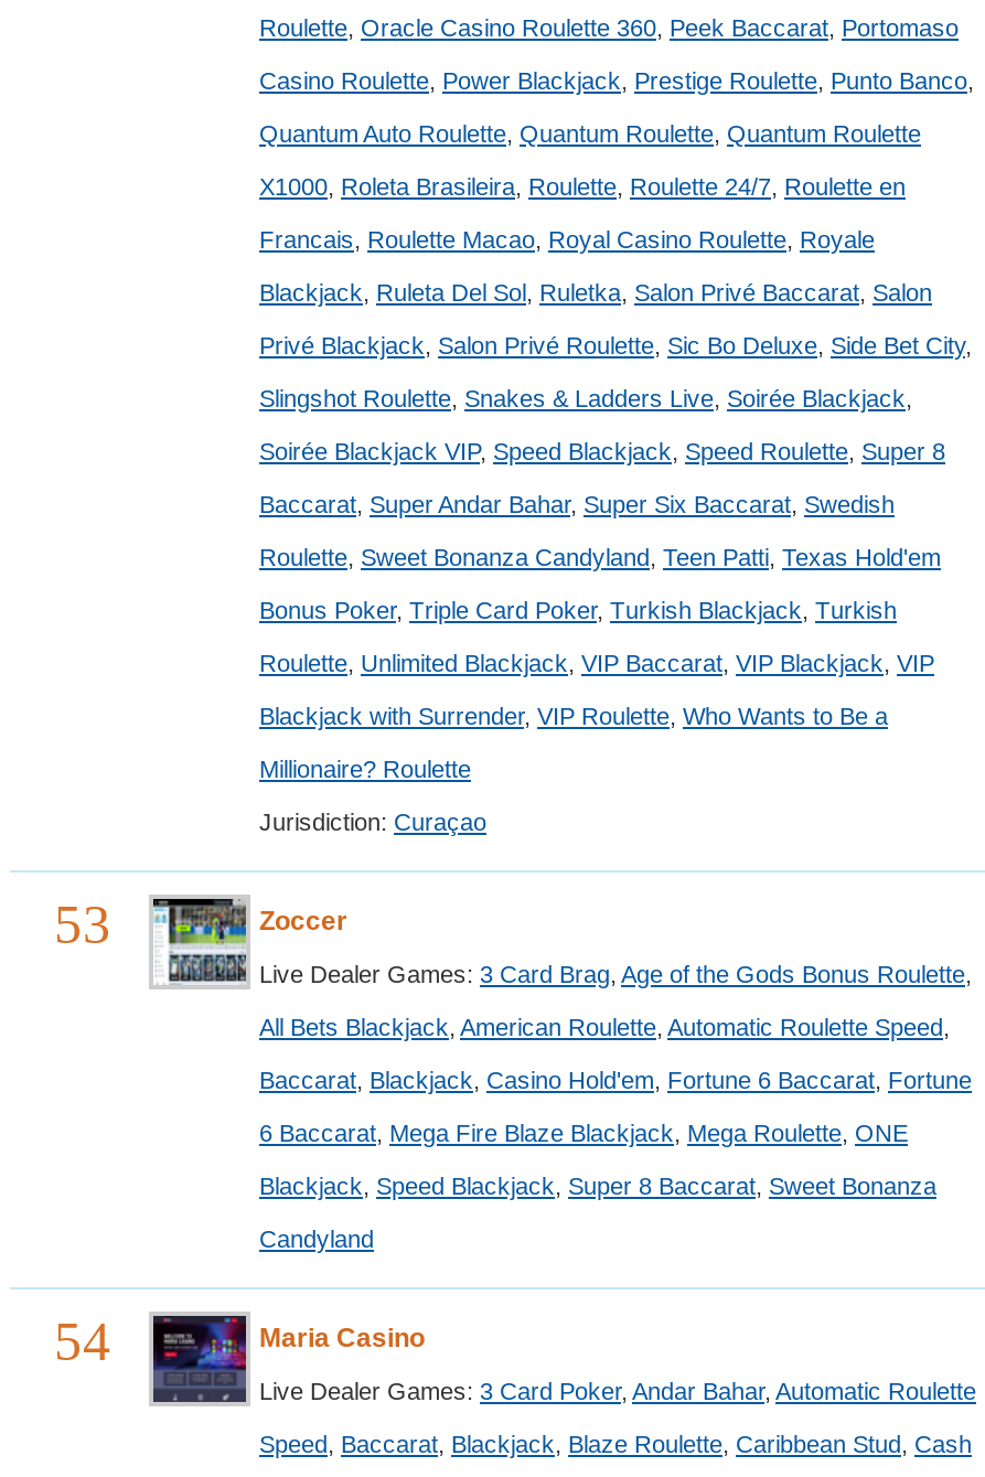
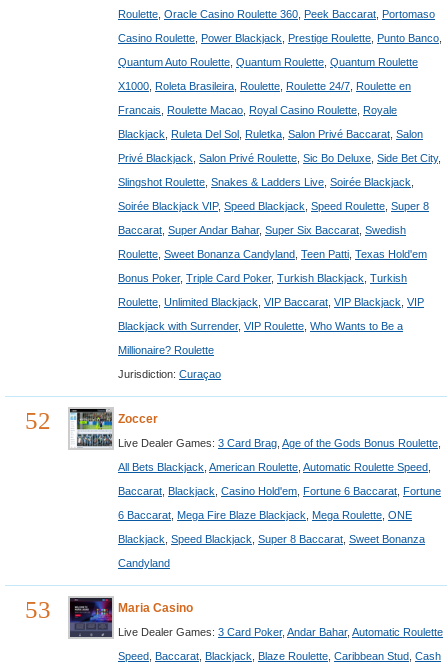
- 53
+ 52

- 54
+ 53
